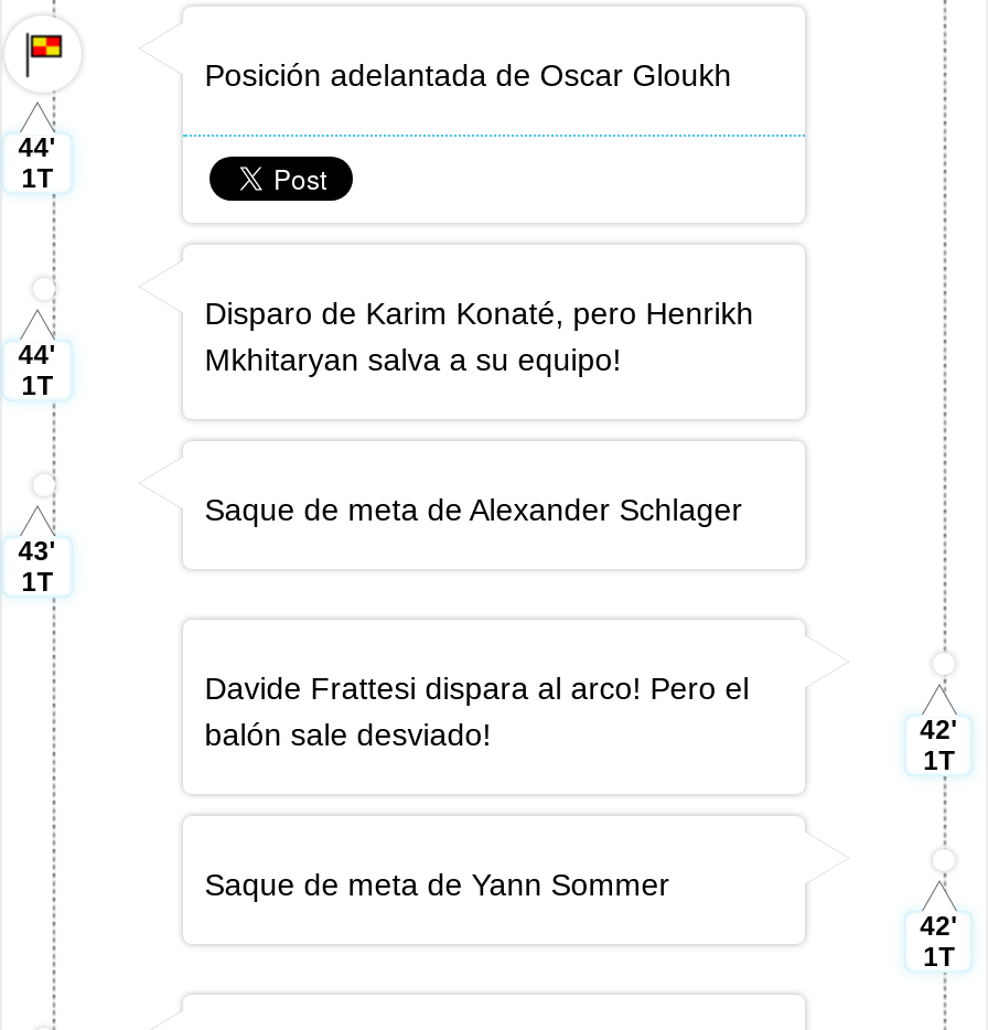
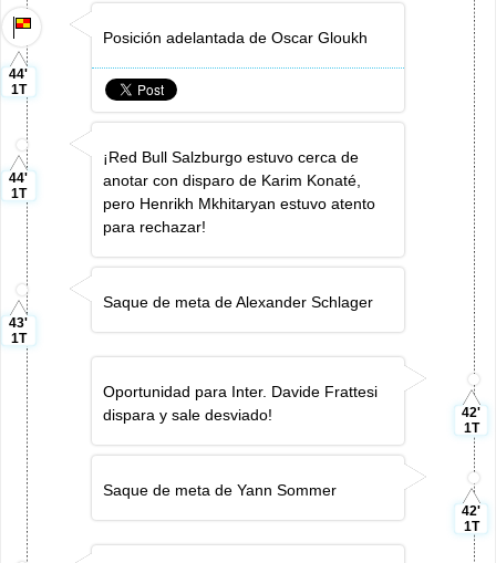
- Disparo de Karim Konaté, pero Henrikh
- Mkhitaryan salva a su equipo!
+ ¡Red Bull Salzburgo estuvo cerca de
+ anotar con disparo de Karim Konaté,
+ pero Henrikh Mkhitaryan estuvo atento
+ para rechazar!

- Davide Frattesi dispara al arco! Pero el
- balón sale desviado!
+ Oportunidad para Inter. Davide Frattesi
+ dispara y sale desviado!
